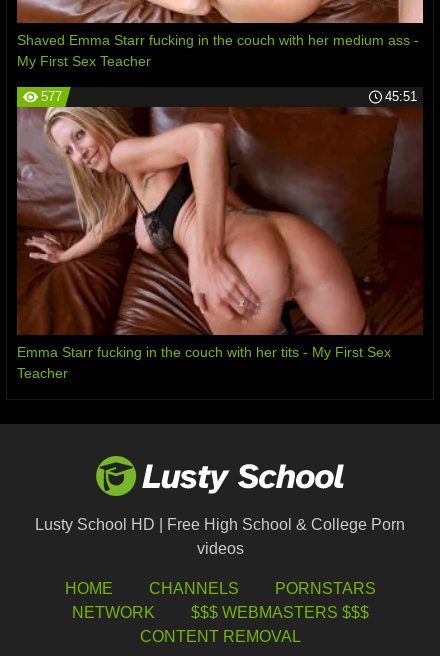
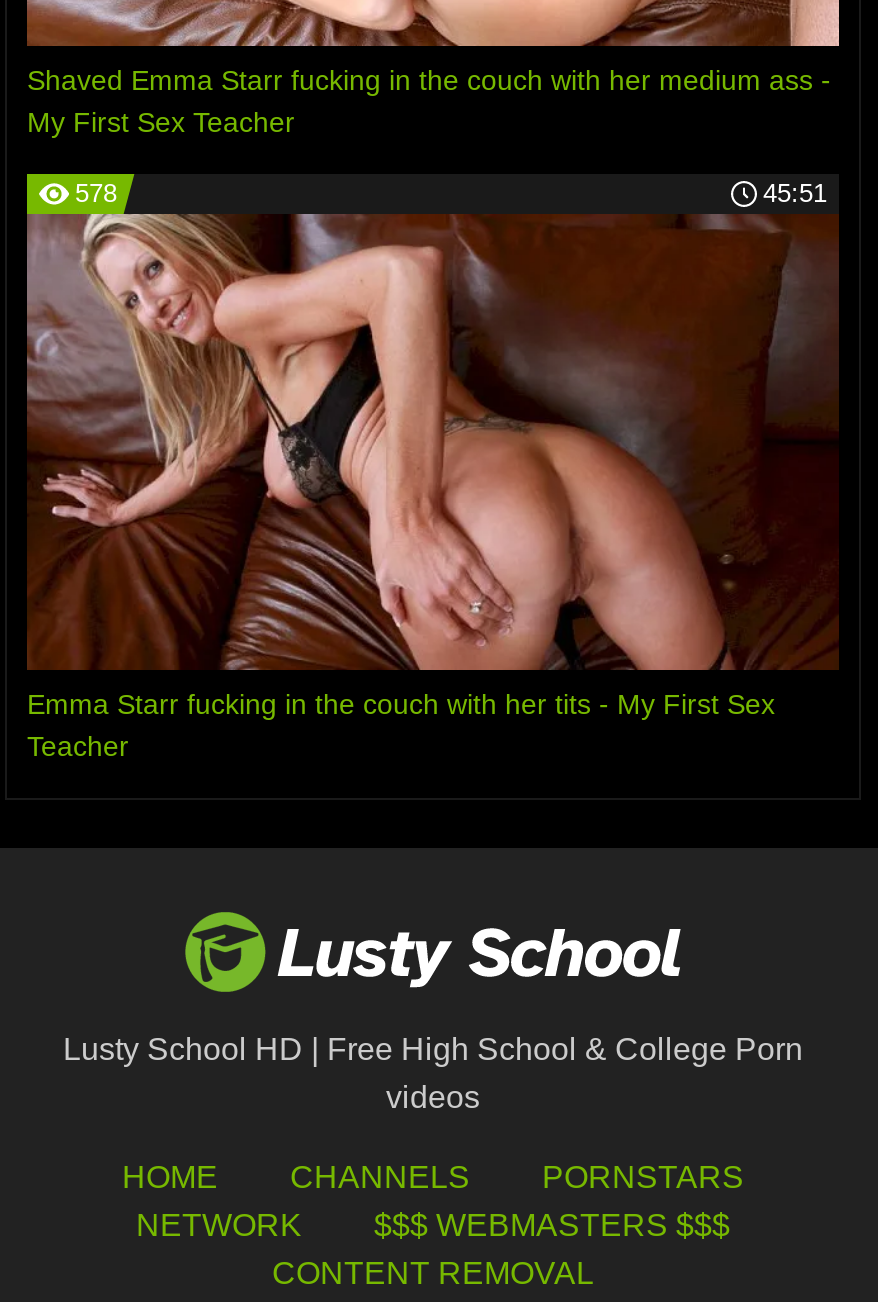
- 577
+ 578
